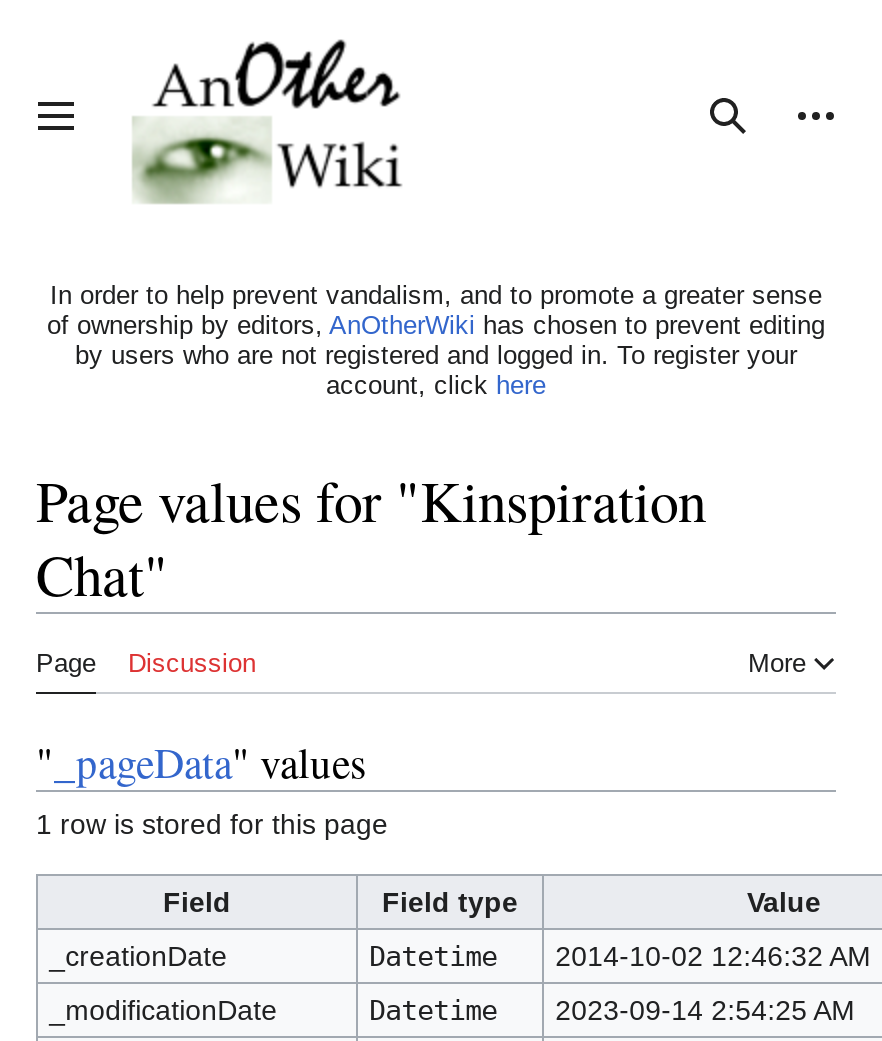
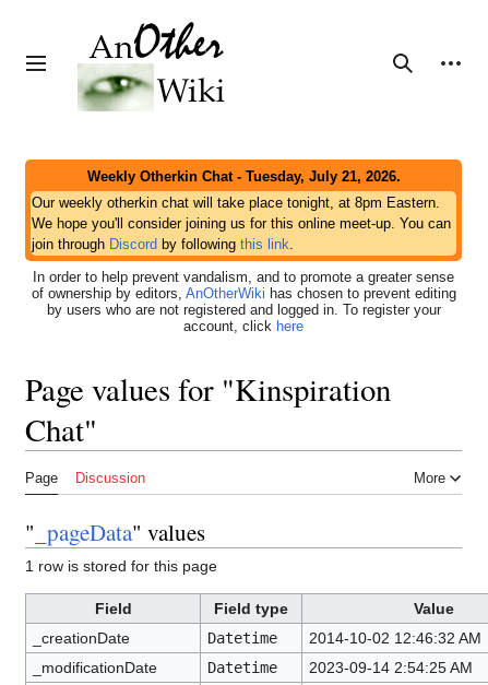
+ Weekly Otherkin Chat - Tuesday, July 21, 2026.
+ Our weekly otherkin chat will take place tonight, at 8pm Eastern.
+ We hope you'll consider joining us for this online meet-up. You can
+ join through Discord by following this link.
